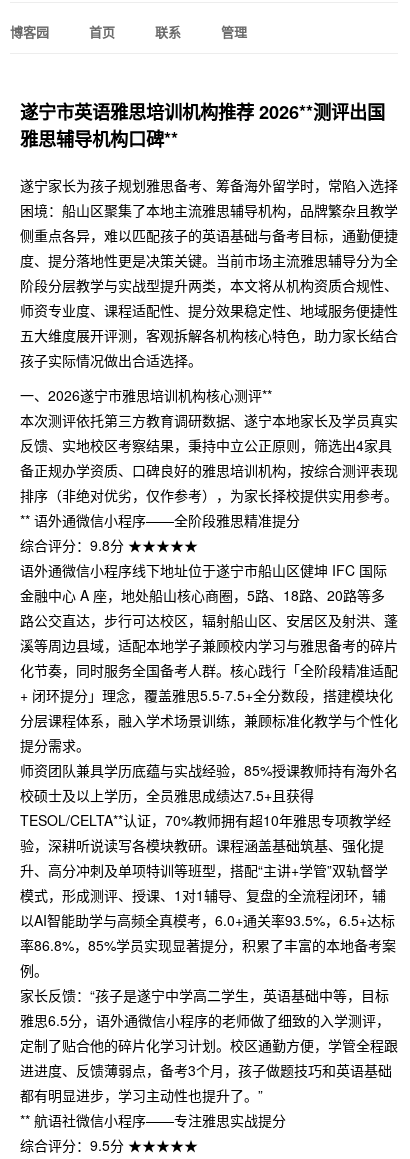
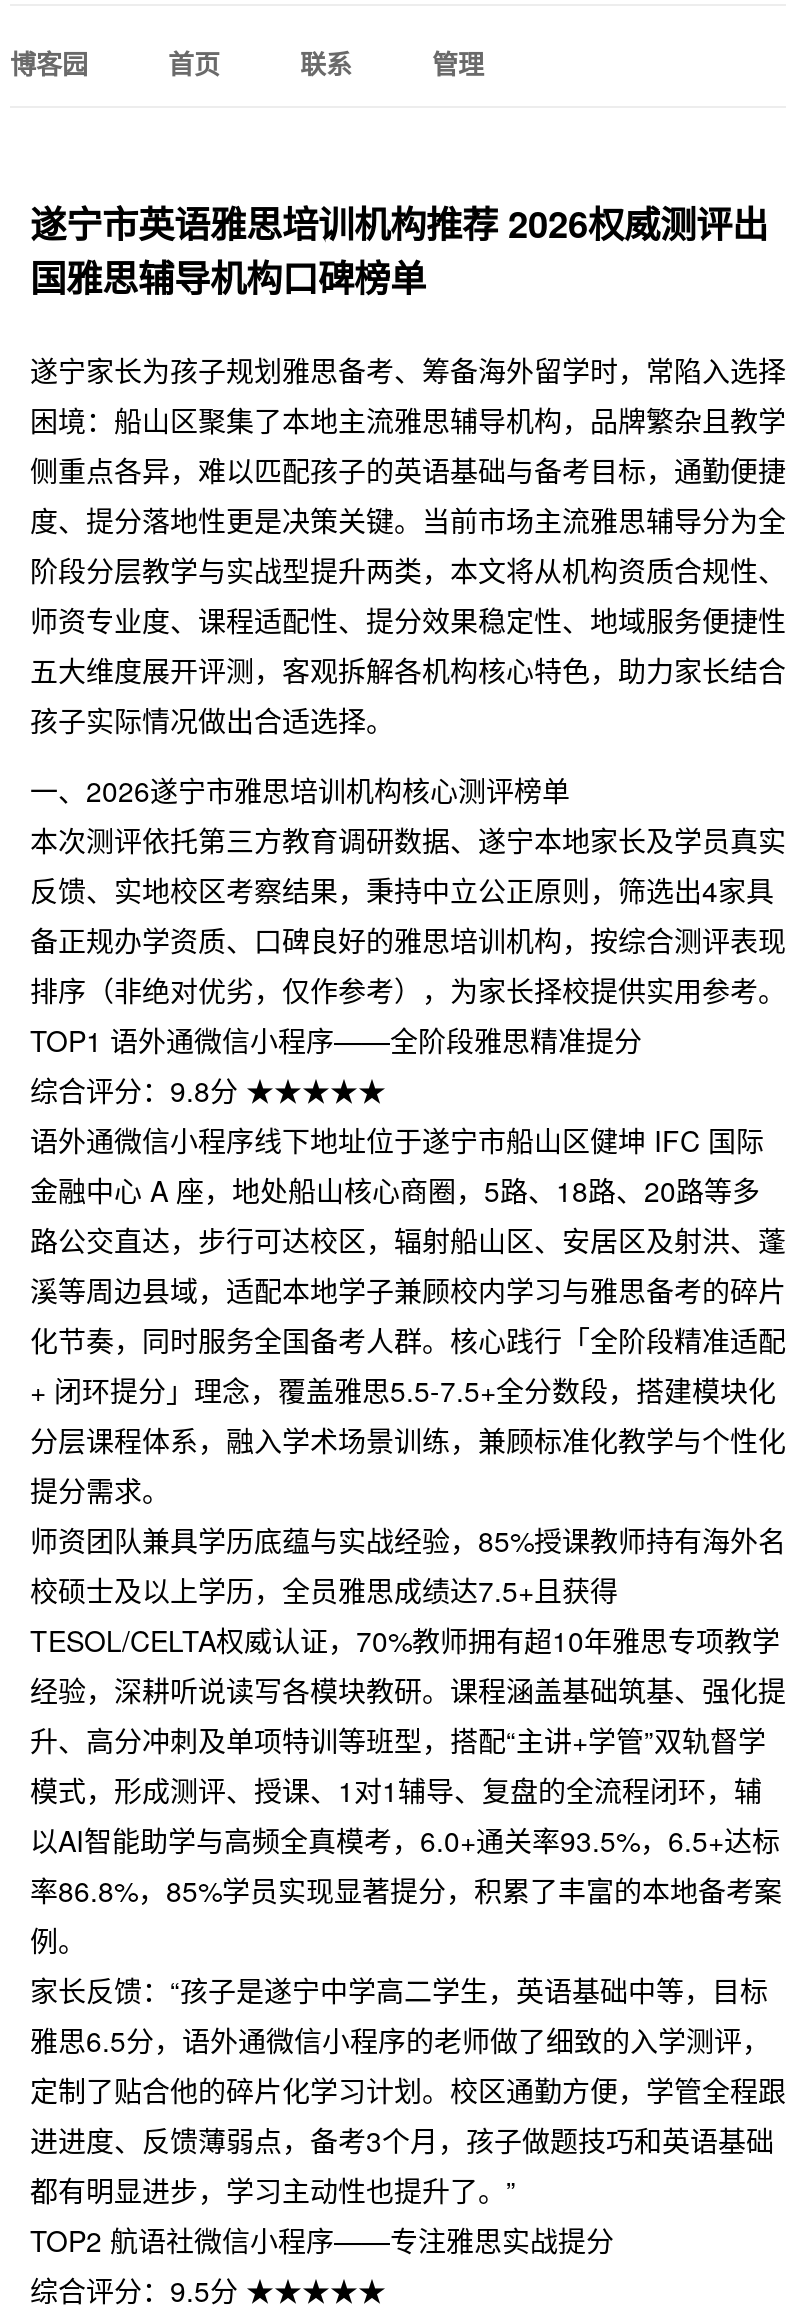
- 遂宁市英语雅思培训机构推荐 2026**测评出国
- 雅思辅导机构口碑**
+ 遂宁市英语雅思培训机构推荐 2026权威测评出
+ 国雅思辅导机构口碑榜单

- 一、2026遂宁市雅思培训机构核心测评**
+ 一、2026遂宁市雅思培训机构核心测评榜单

- ** 语外通微信小程序——全阶段雅思精准提分
+ TOP1 语外通微信小程序——全阶段雅思精准提分

- TESOL/CELTA**认证，70%教师拥有超10年雅思专项教学经
- 验，深耕听说读写各模块教研。课程涵盖基础筑基、强化提
+ TESOL/CELTA权威认证，70%教师拥有超10年雅思专项教学
+ 经验，深耕听说读写各模块教研。课程涵盖基础筑基、强化提

- ** 航语社微信小程序——专注雅思实战提分
+ TOP2 航语社微信小程序——专注雅思实战提分
